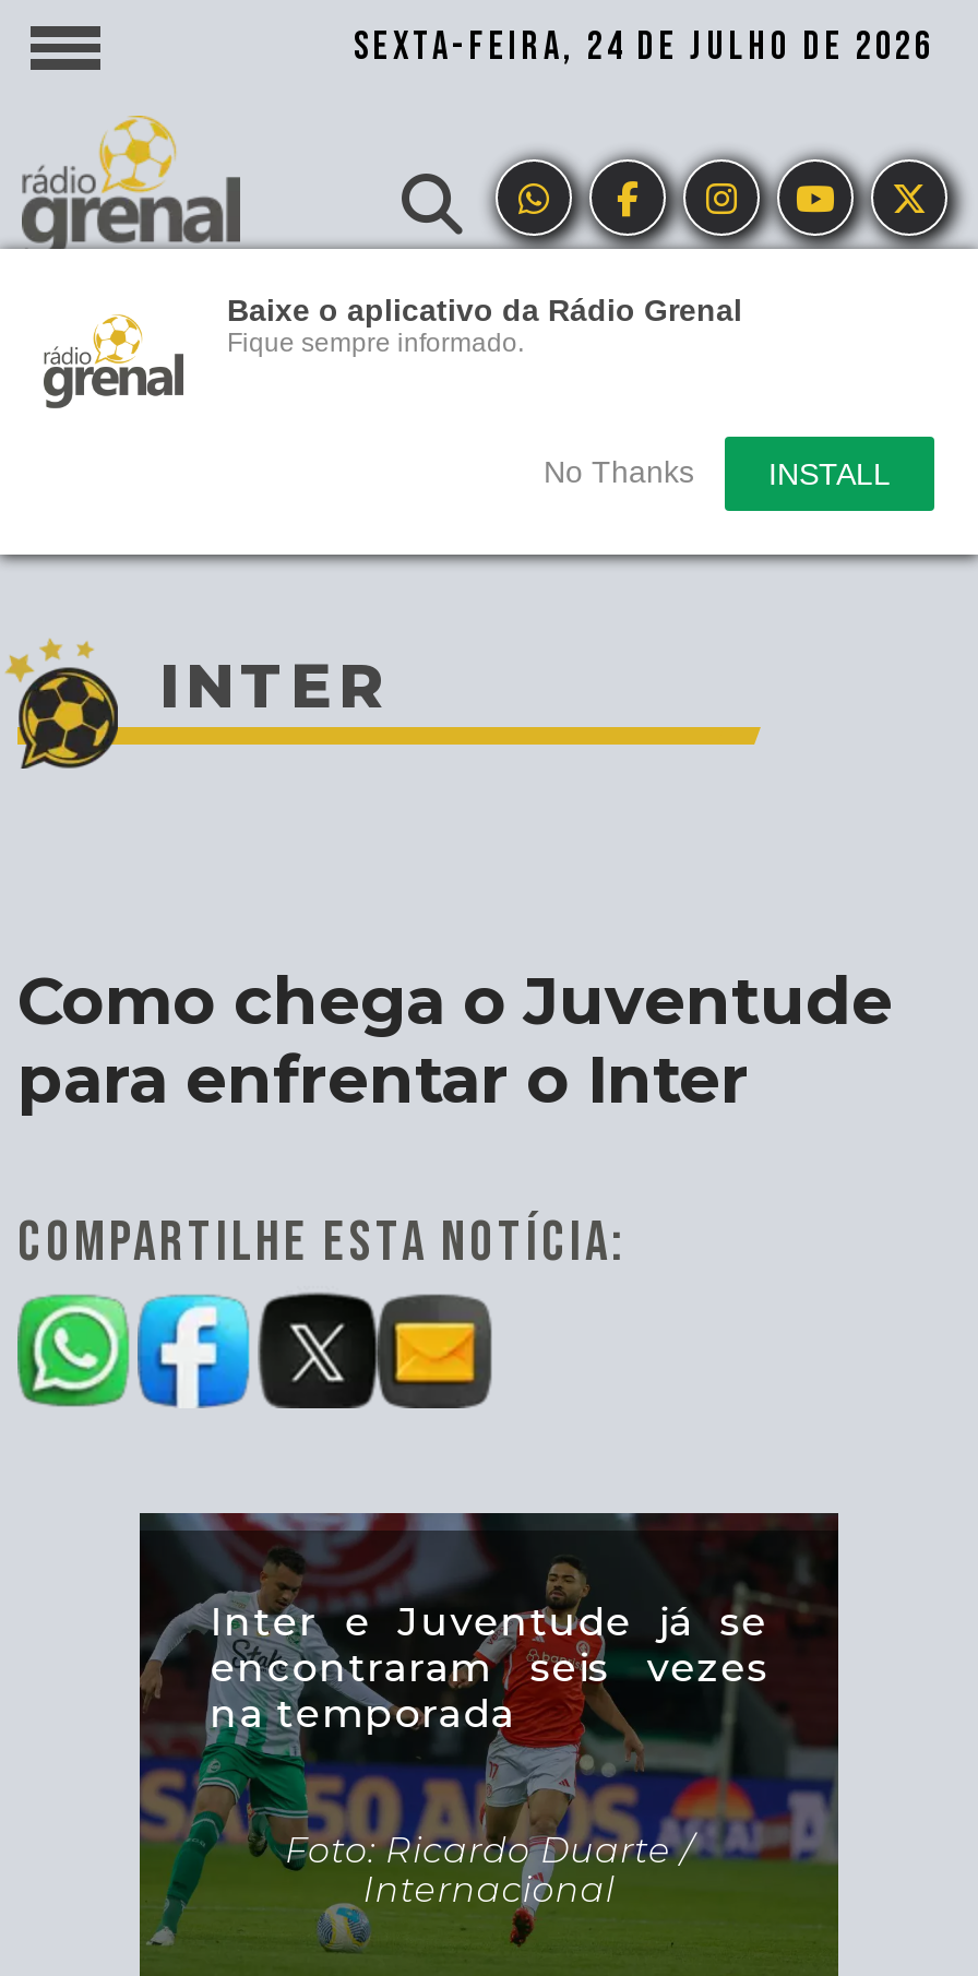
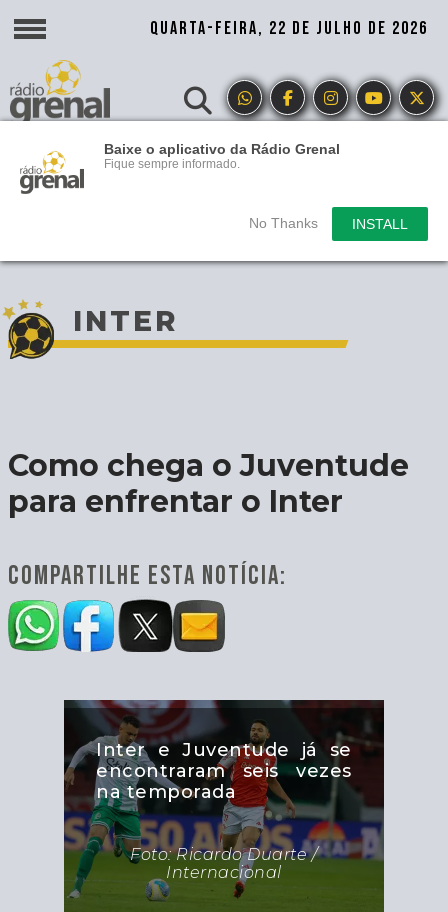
- SEXTA-FEIRA, 24 DE JULHO DE 2026
+ QUARTA-FEIRA, 22 DE JULHO DE 2026
